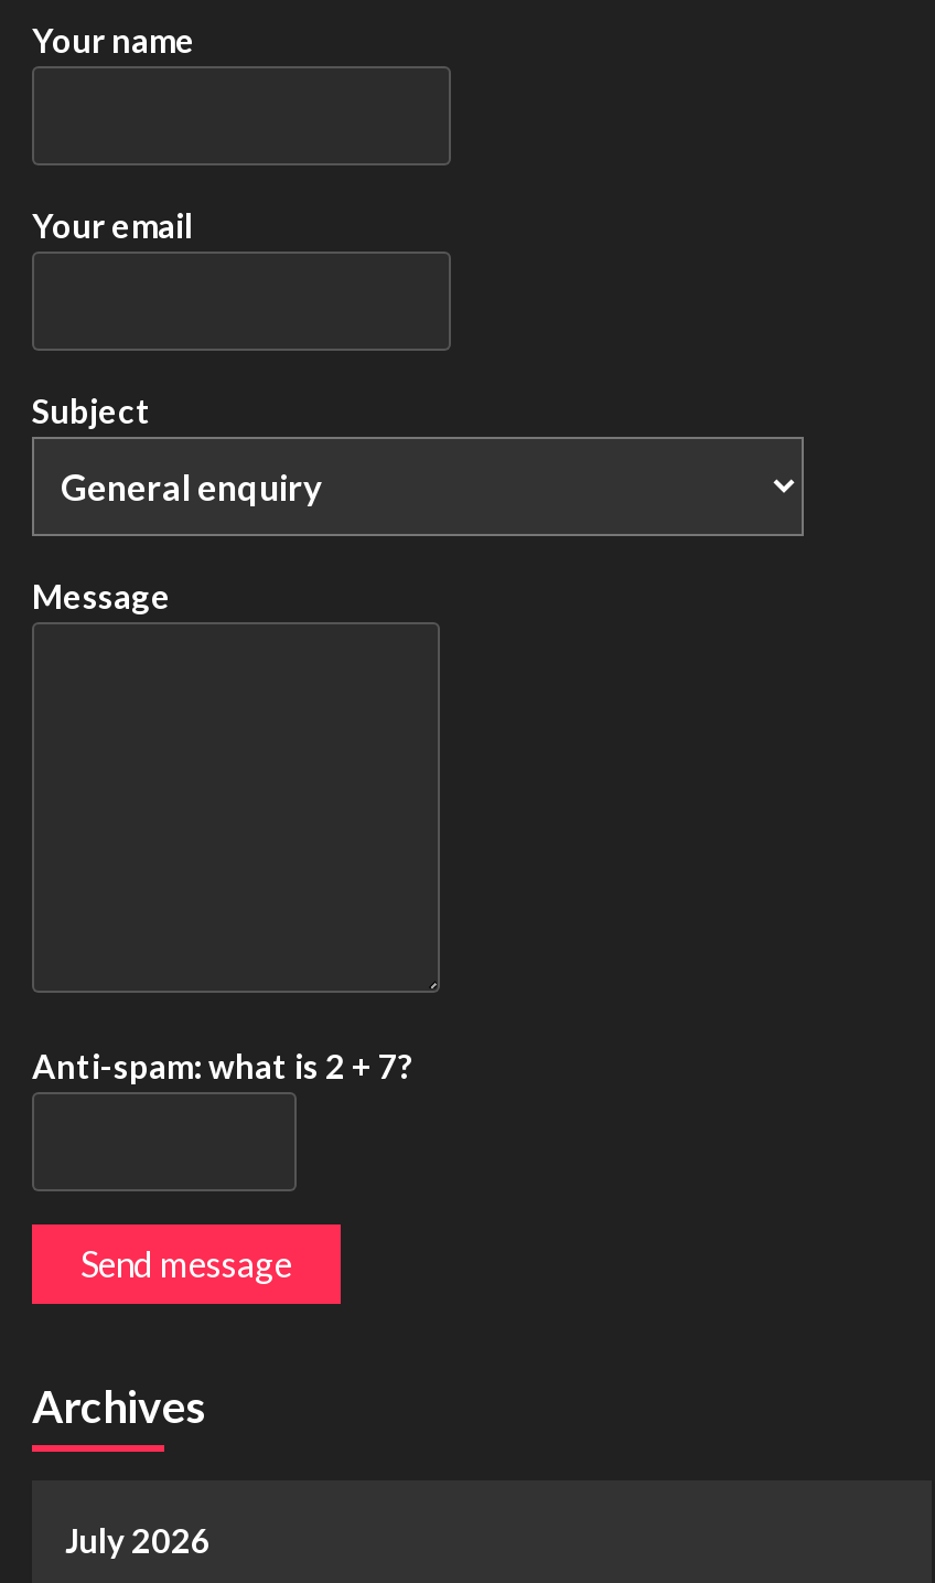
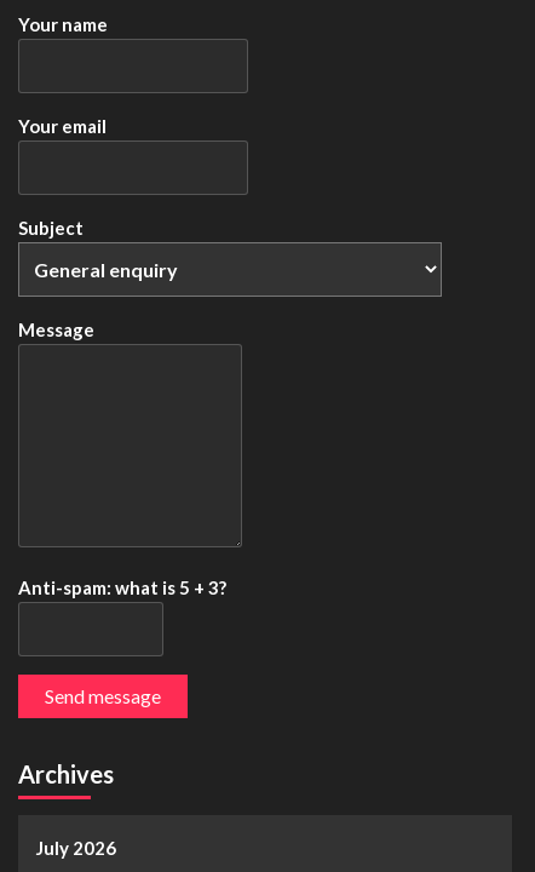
- Anti-spam: what is 2 + 7?
+ Anti-spam: what is 5 + 3?
